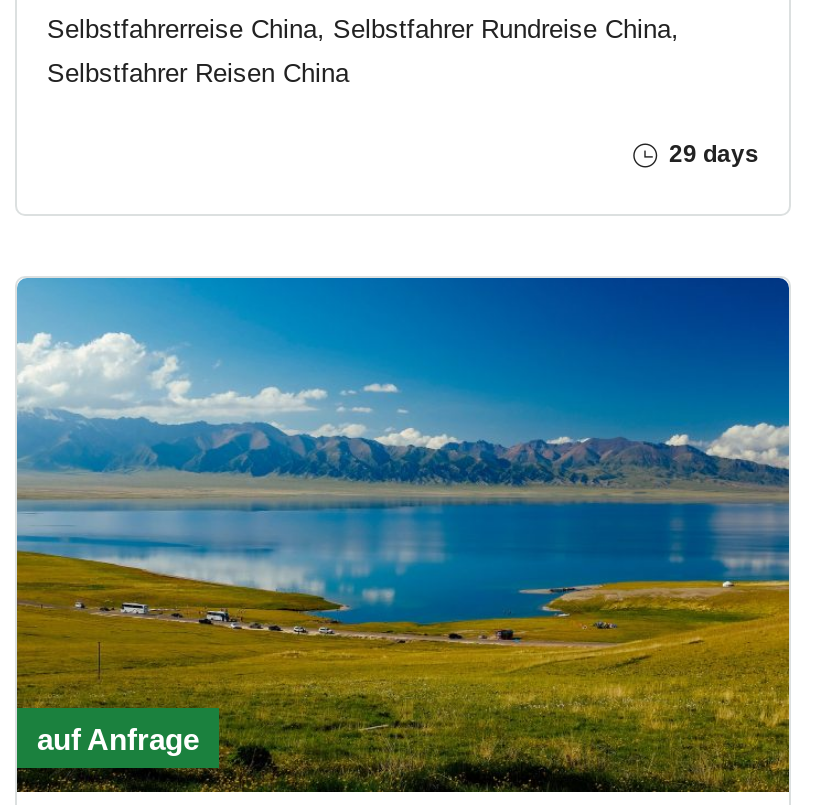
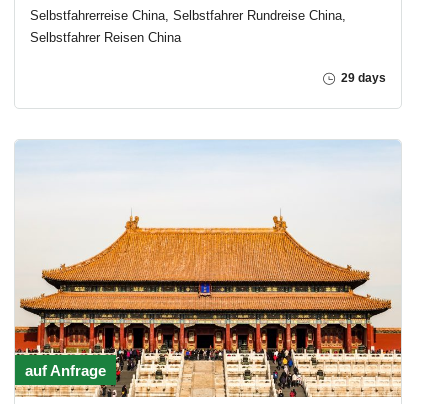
- [image]
+ [image]
